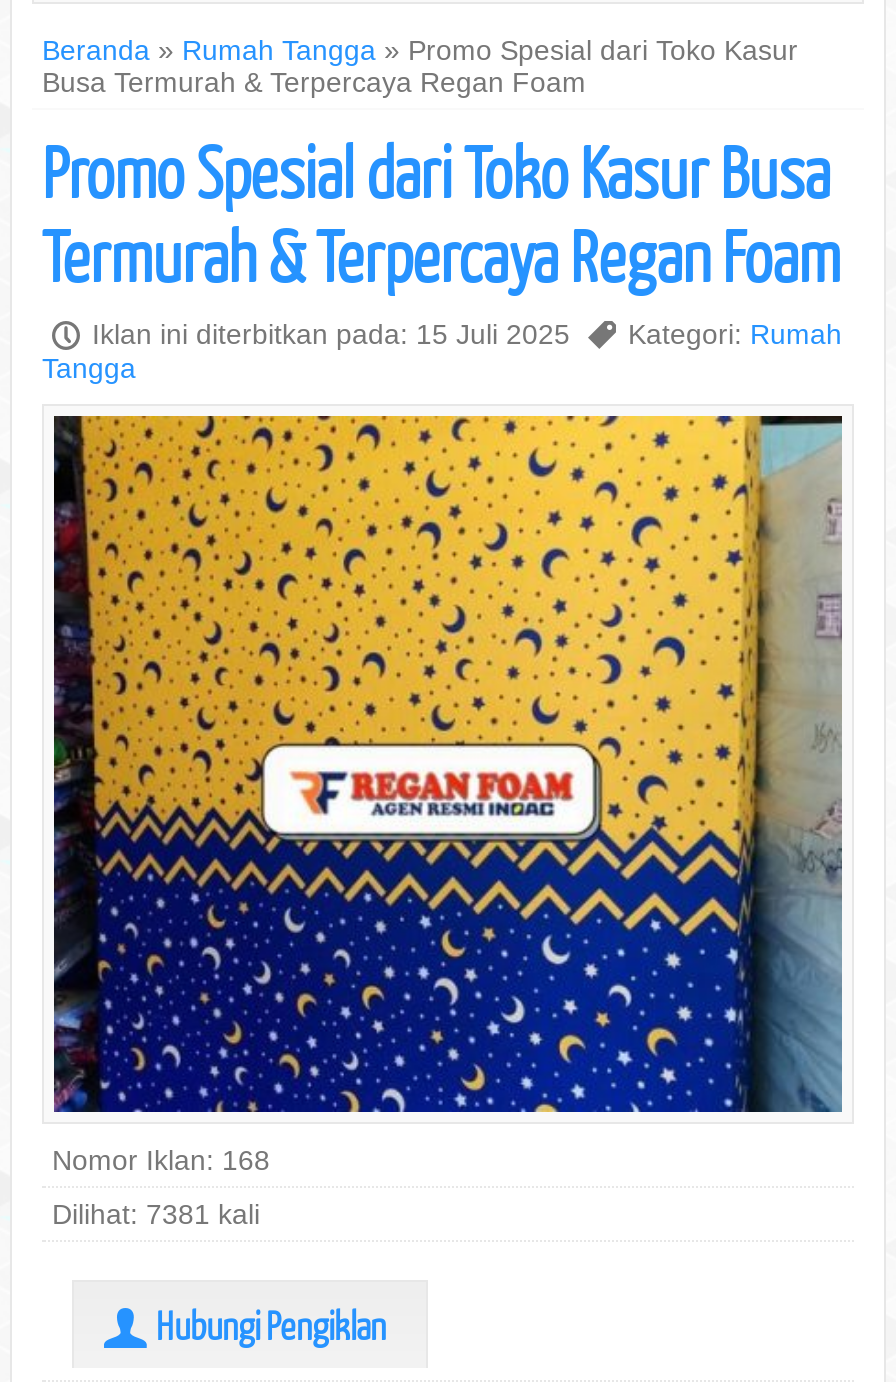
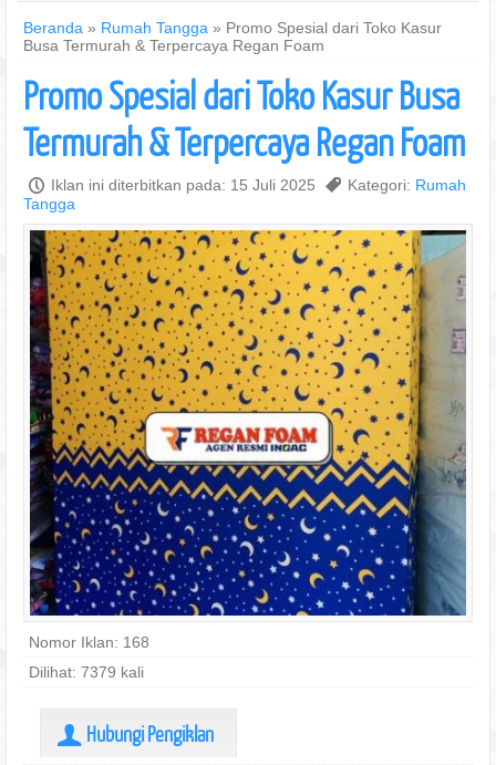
- Dilihat: 7381 kali
+ Dilihat: 7379 kali
